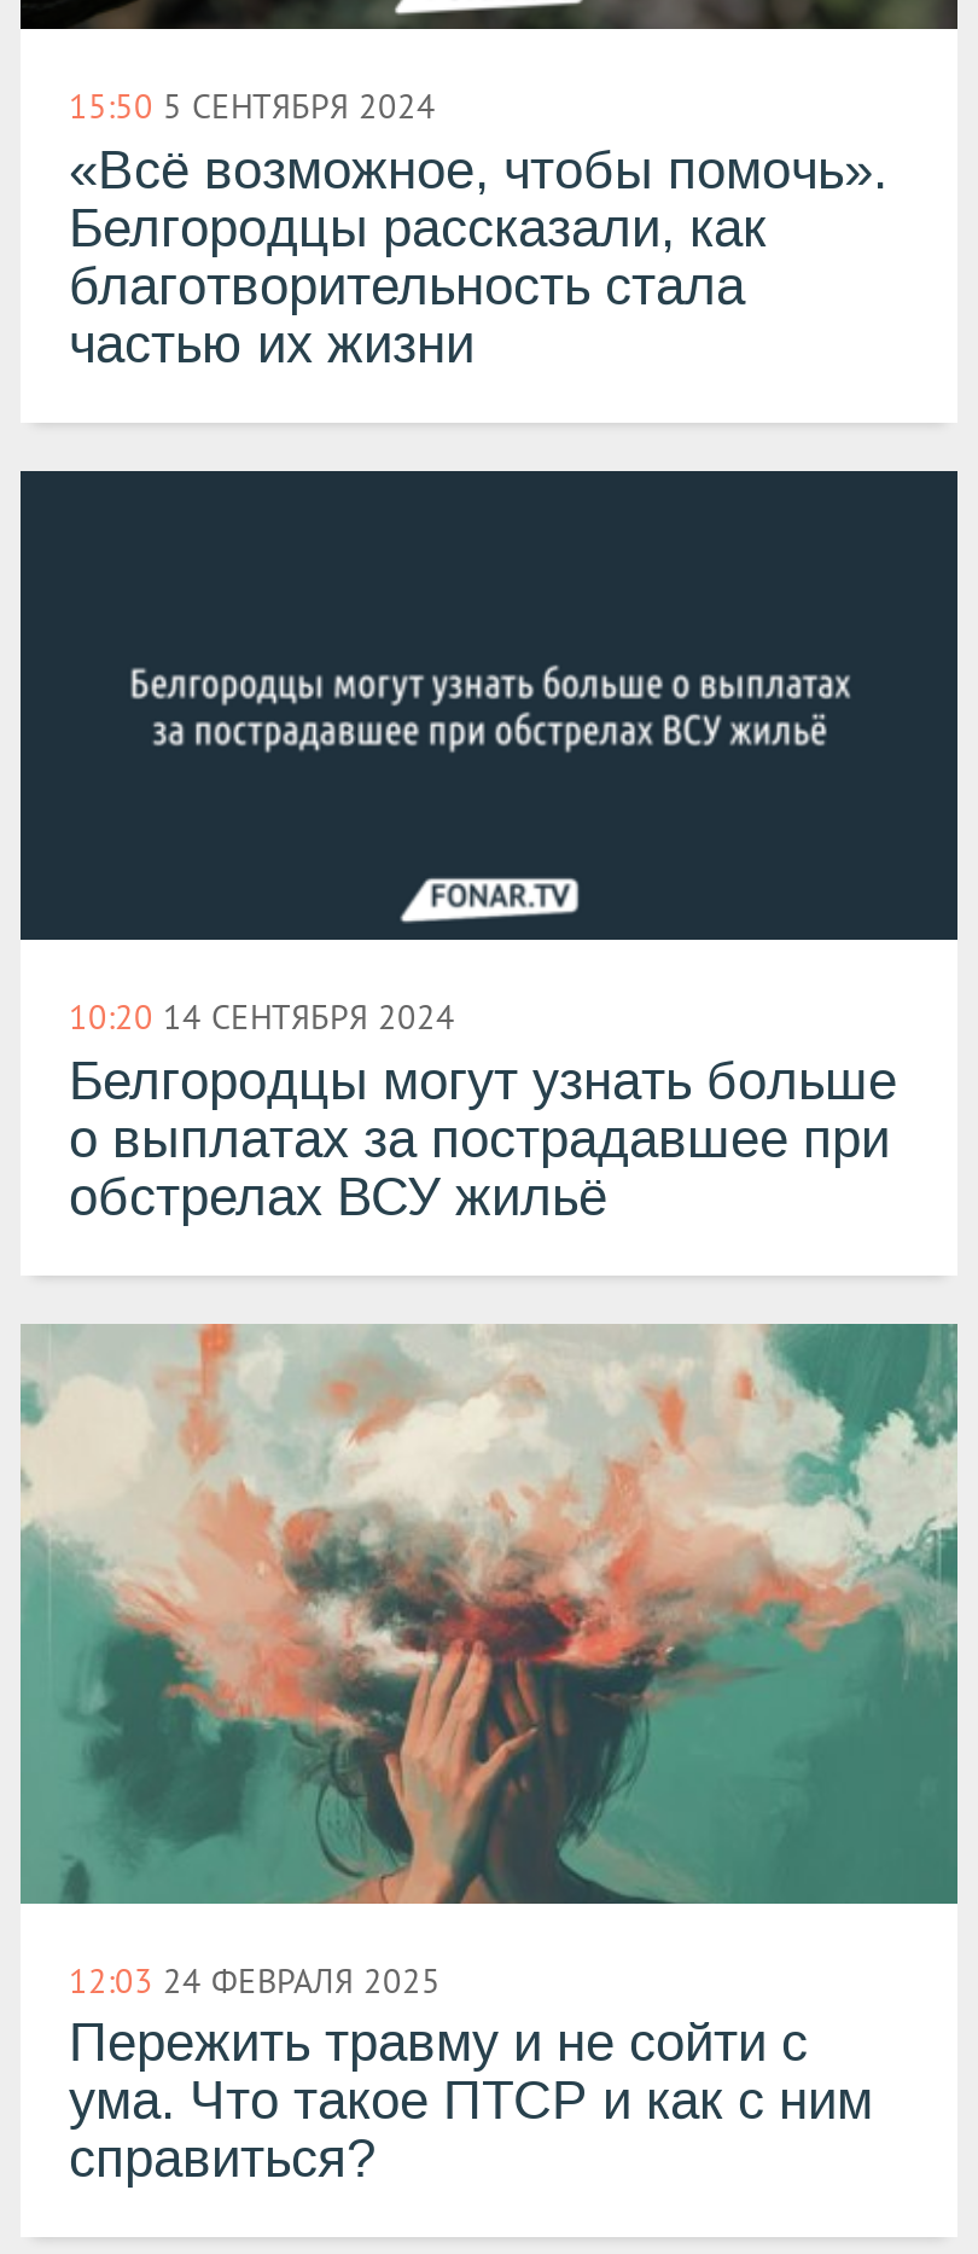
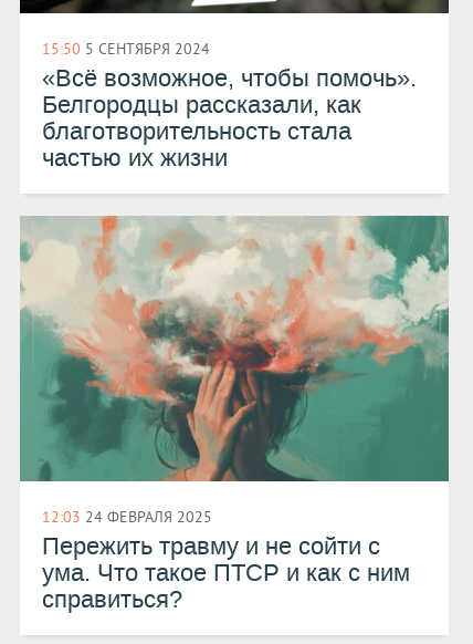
- [image]
- 10:20 14 СЕНТЯБРЯ 2024
- Белгородцы могут узнать больше
- о выплатах за пострадавшее при
- обстрелах ВСУ жильё
